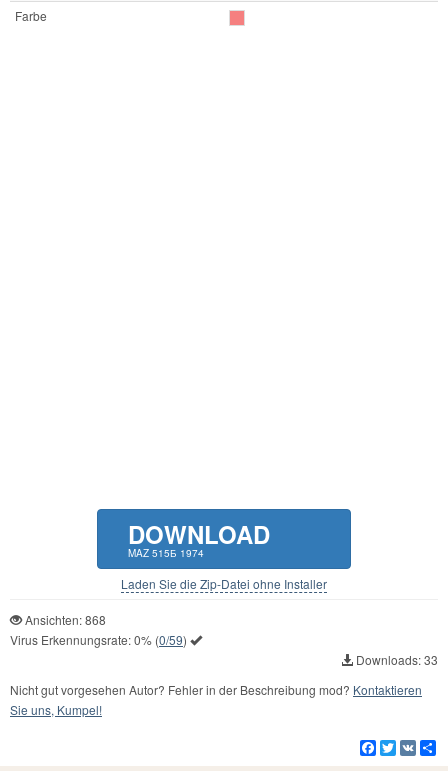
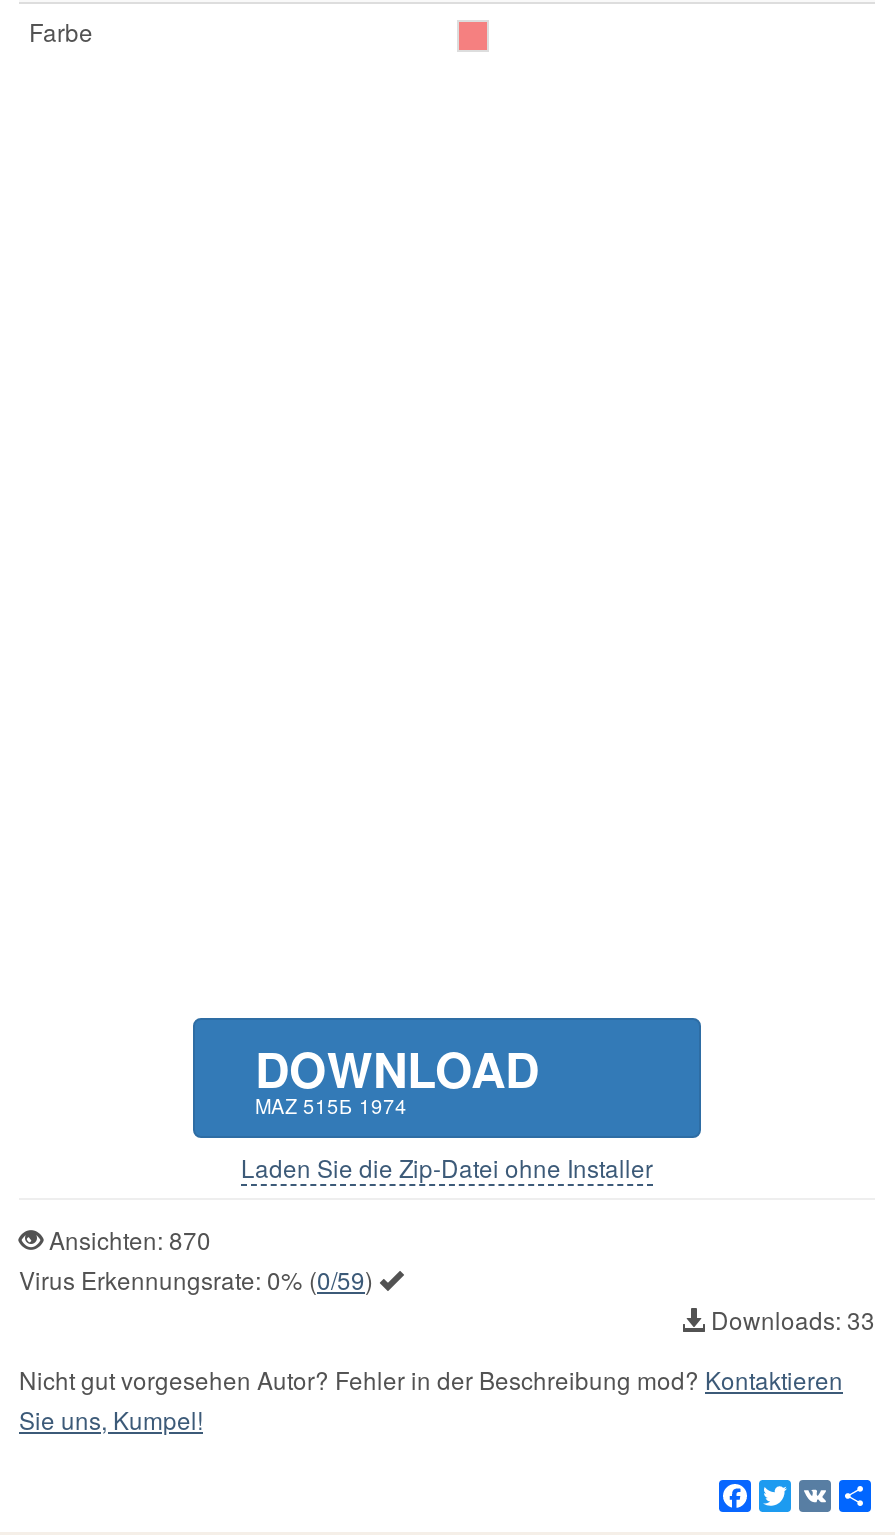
- Ansichten: 868
+ Ansichten: 870
